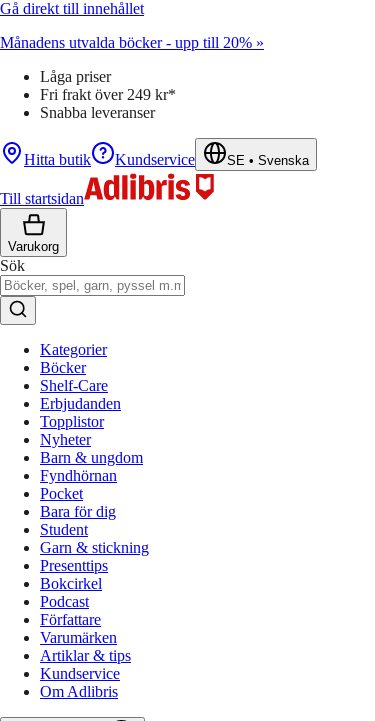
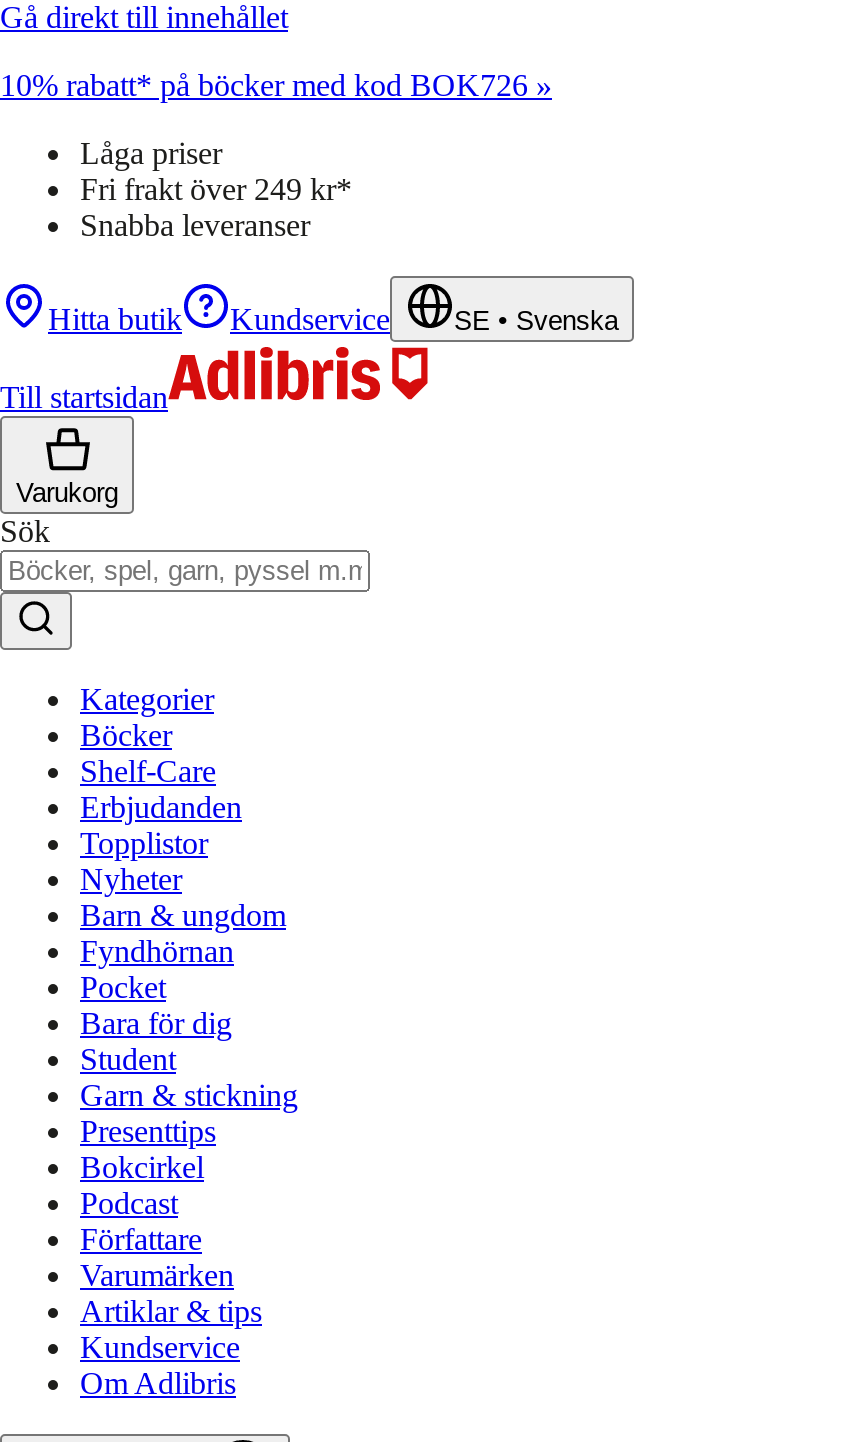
- Månadens utvalda böcker - upp till 20% »
+ 10% rabatt* på böcker med kod BOK726 »
